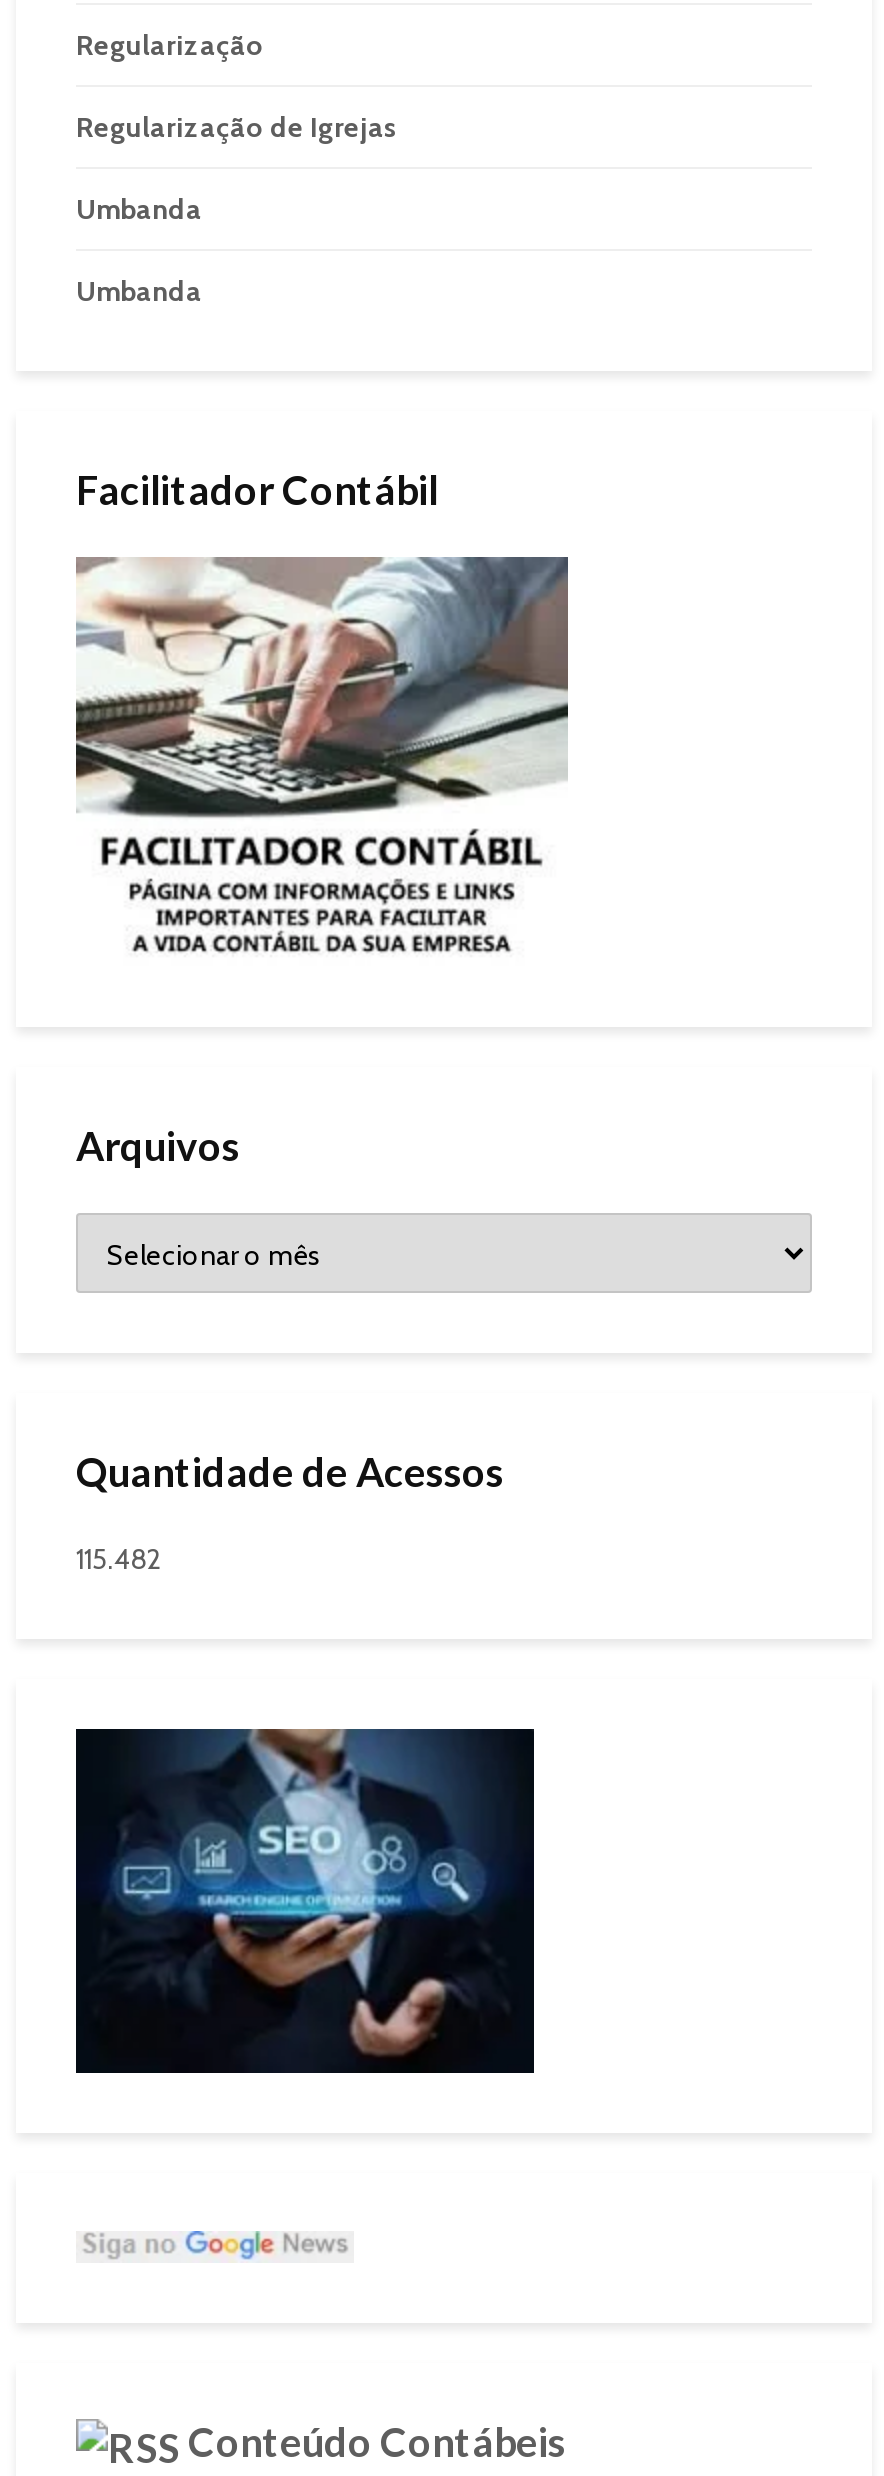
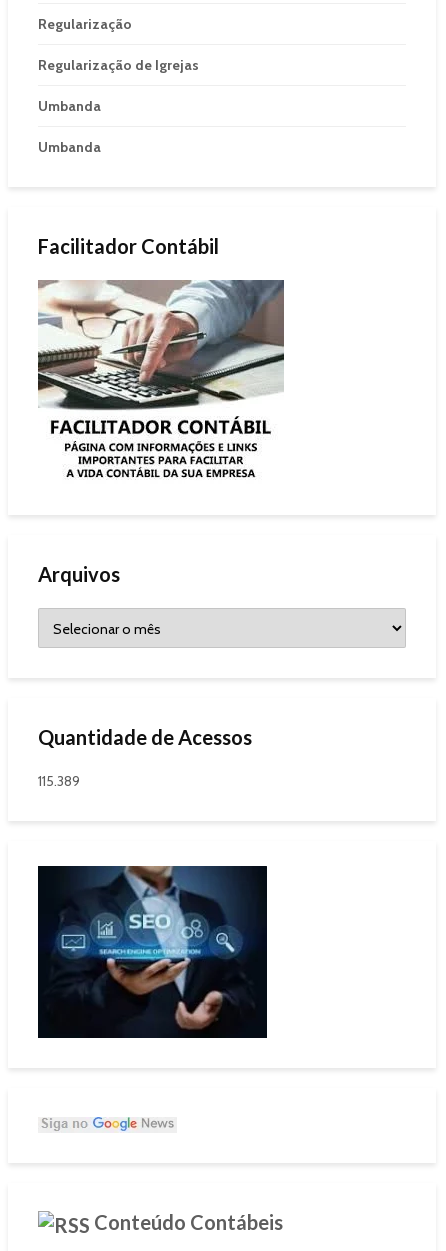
- 115.482
+ 115.389
